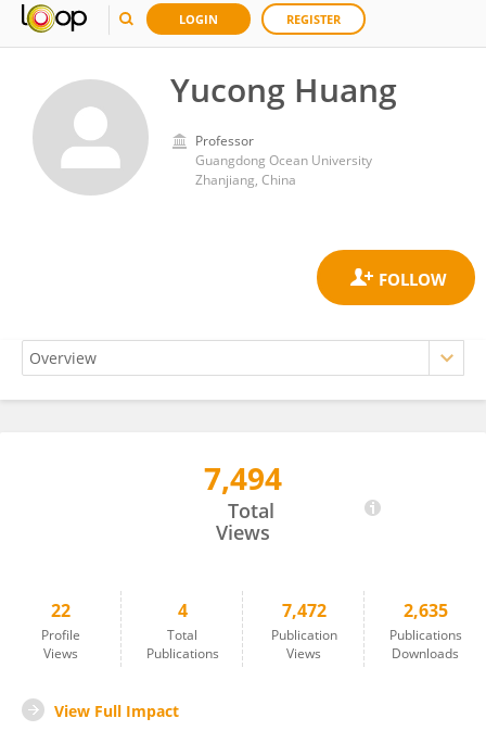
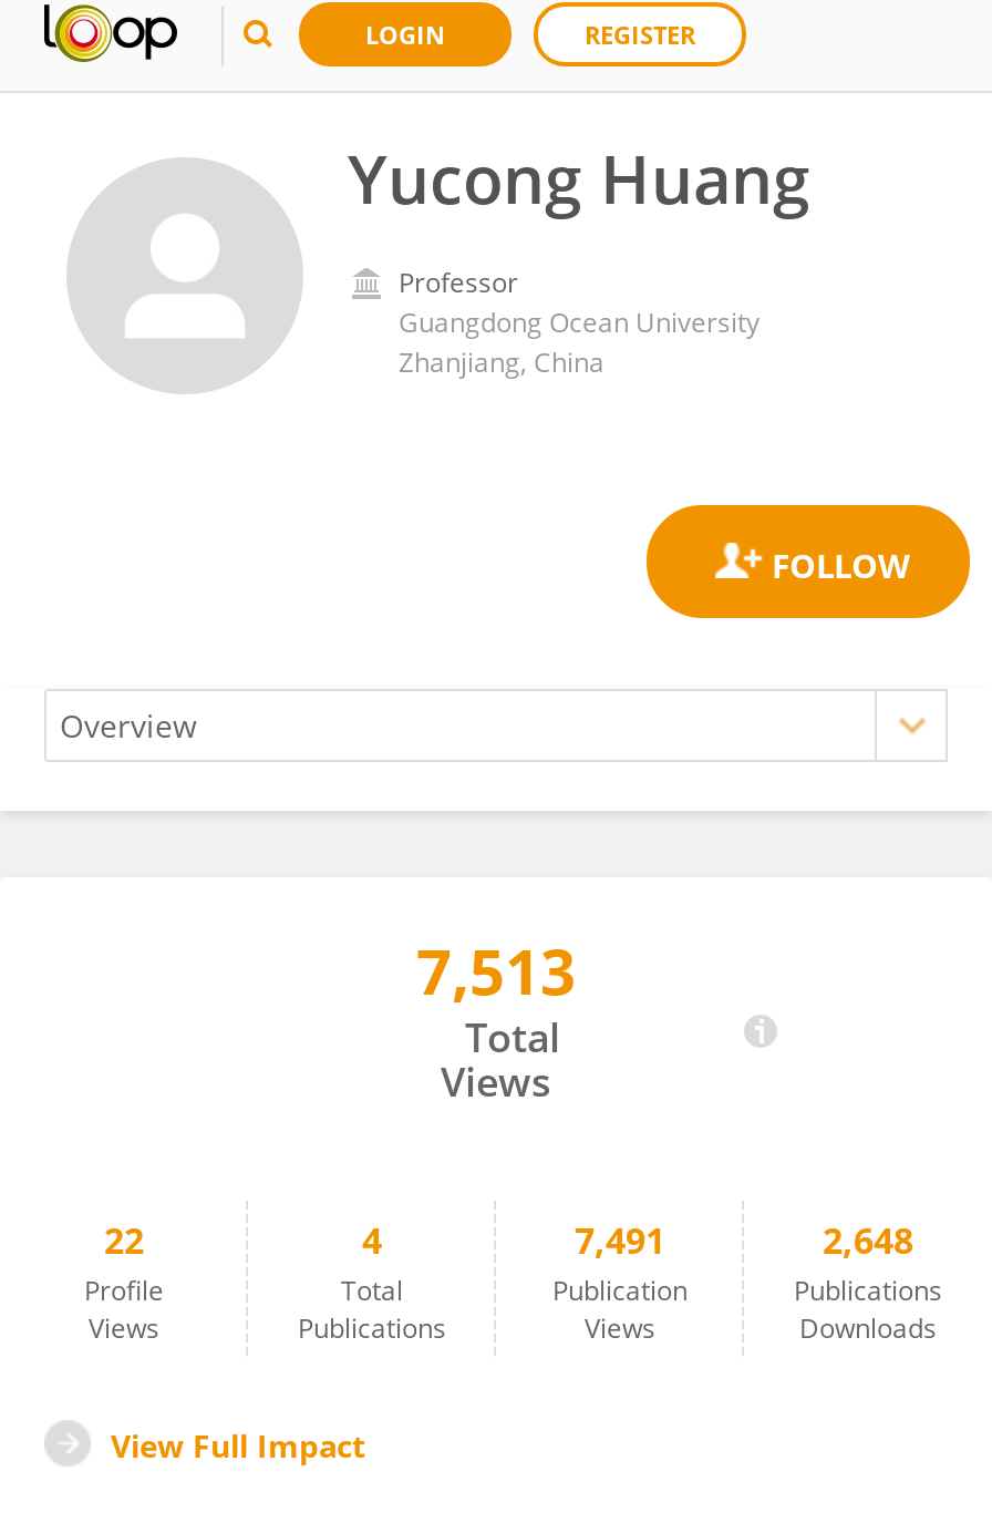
- 7,494
+ 7,513

- 7,472
+ 7,491

- 2,635
+ 2,648
